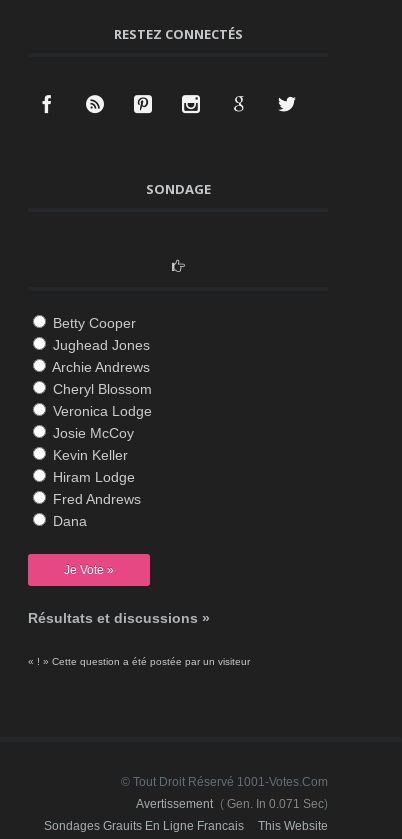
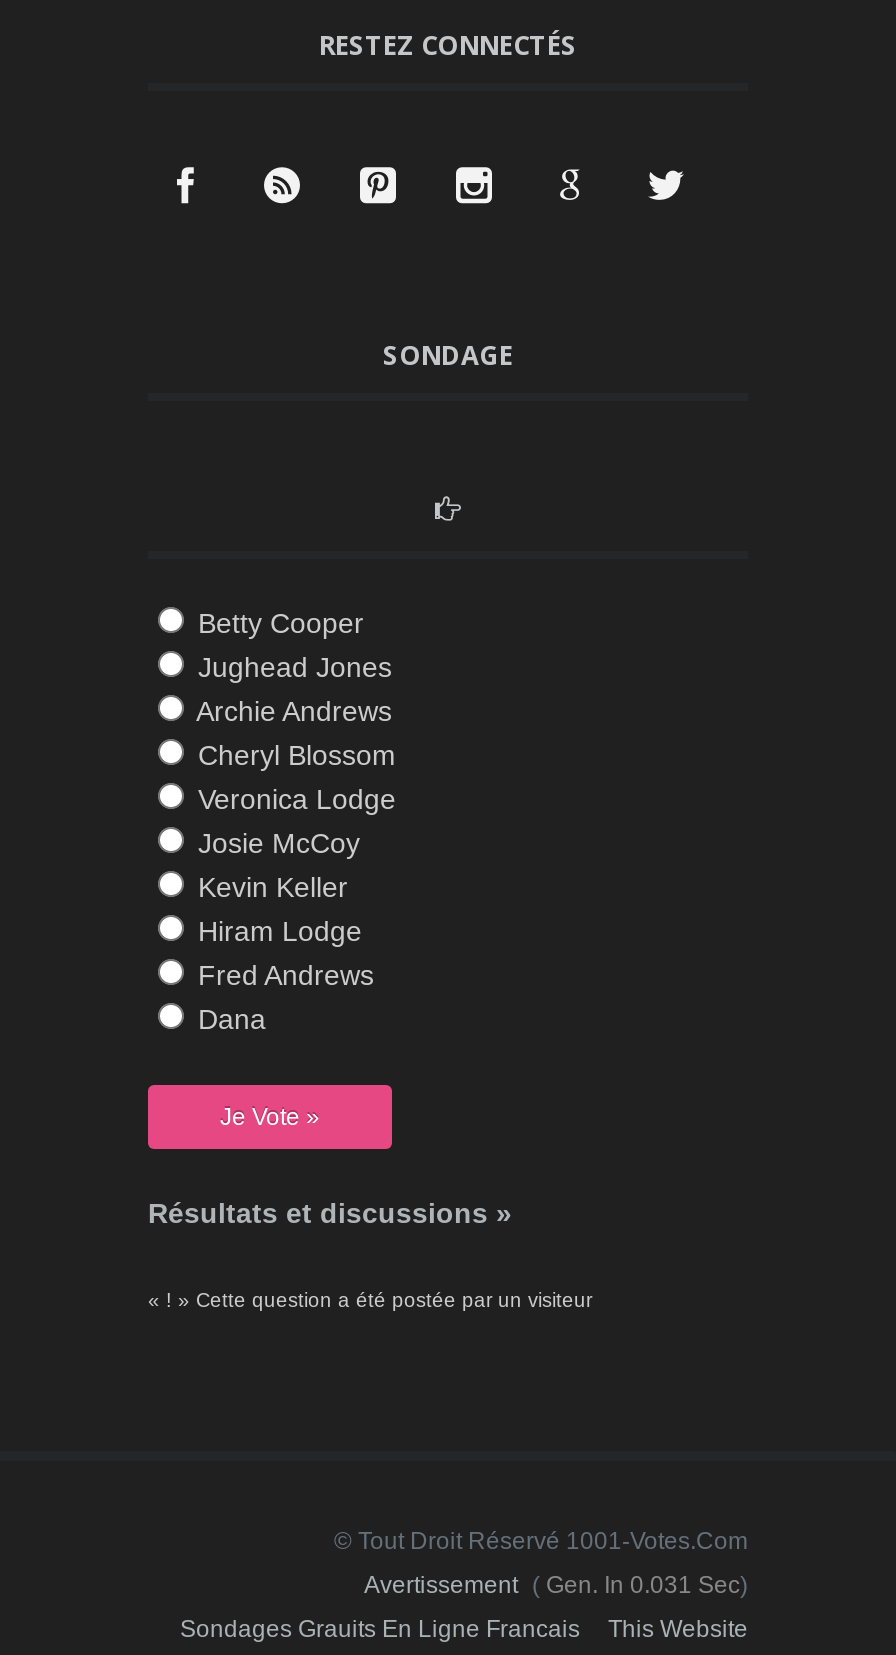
- Avertissement (Gen. In 0.071 Sec)
+ Avertissement (Gen. In 0.031 Sec)
